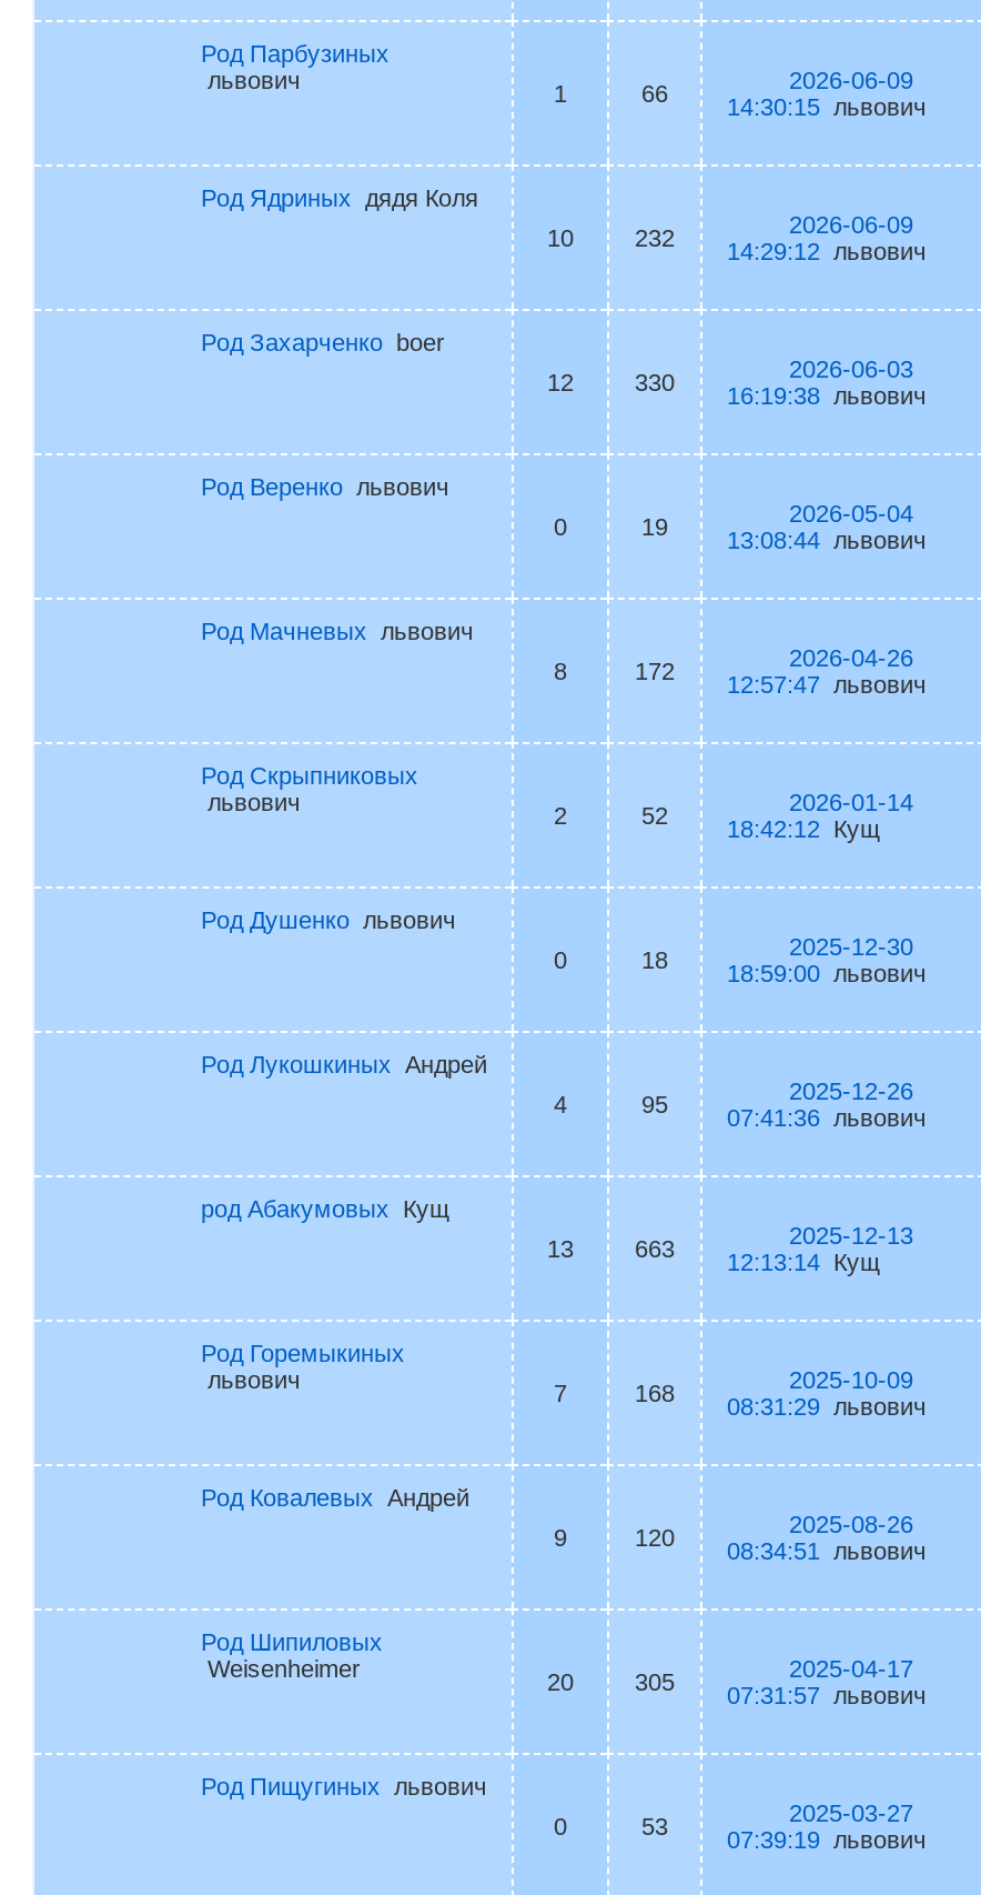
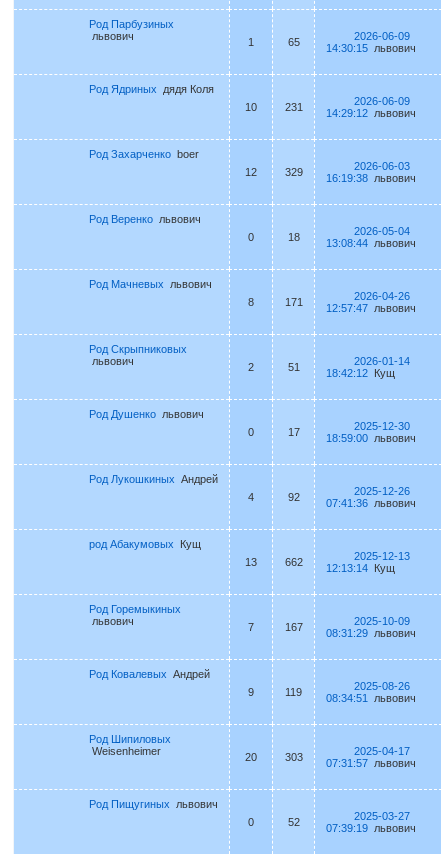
- 66
+ 65

- 232 14:29:12 львович
+ 231 14:29:12 львович

- 330 16:19:38 львович
+ 329 16:19:38 львович

- 19
+ 18

- 172 12:57:47 львович
+ 171 12:57:47 львович

- 52
+ 51

- 18
+ 17

- 95
+ 92

- 663 12:13:14 Кущ
+ 662 12:13:14 Кущ

- 168 08:31:29 львович
+ 167 08:31:29 львович

- 120 08:34:51 львович
+ 119 08:34:51 львович

- 305 07:31:57 львович
+ 303 07:31:57 львович

- 53
+ 52
